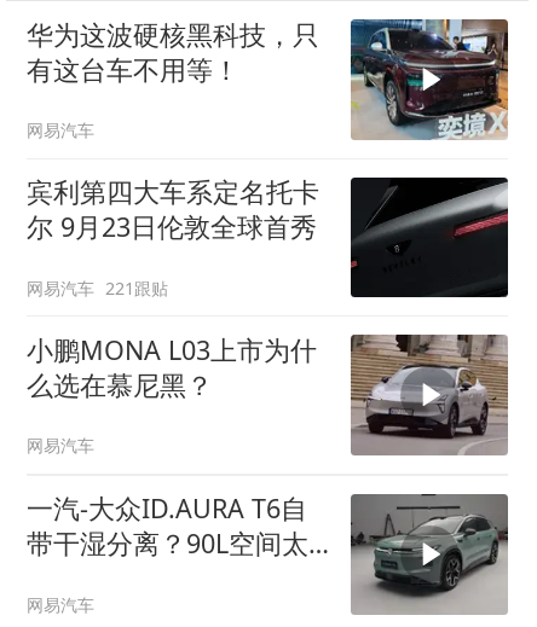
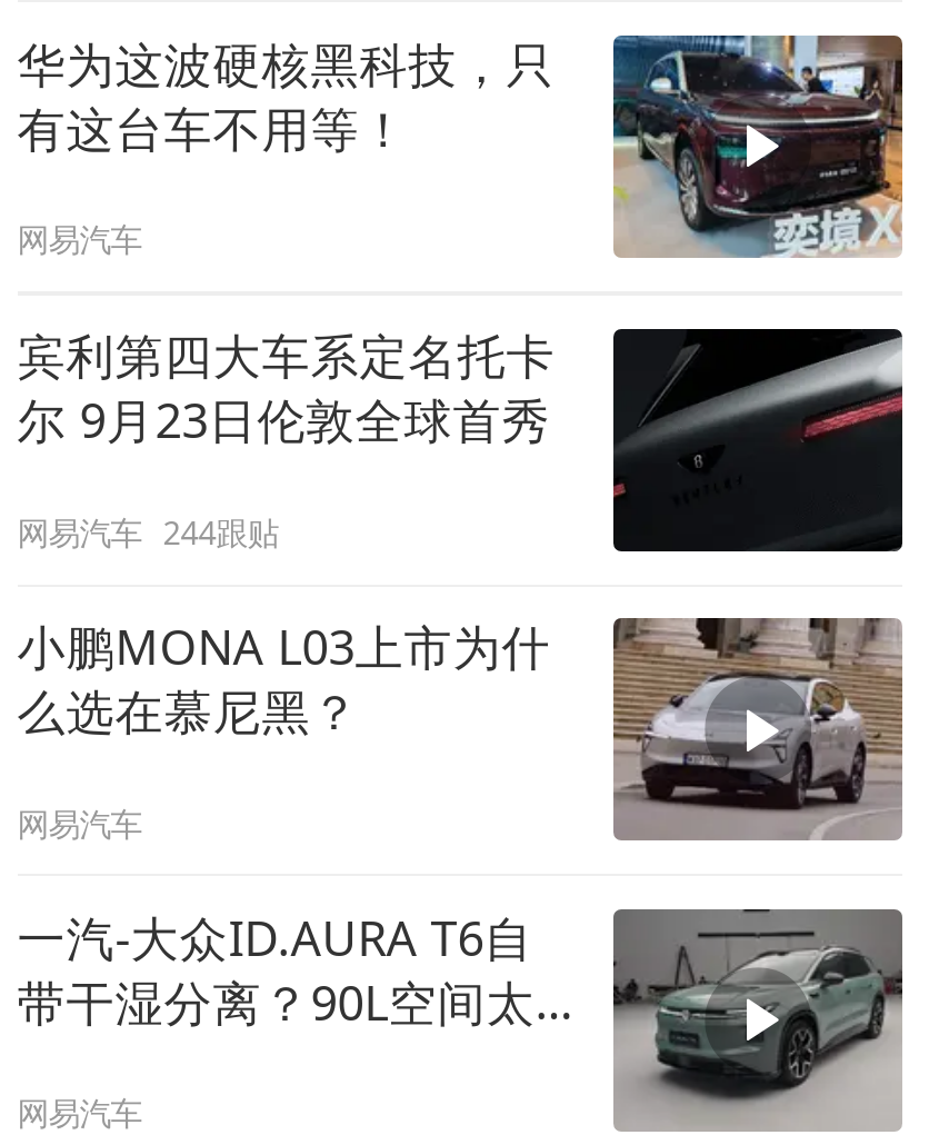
- 网易汽车 221跟贴
+ 网易汽车 244跟贴
